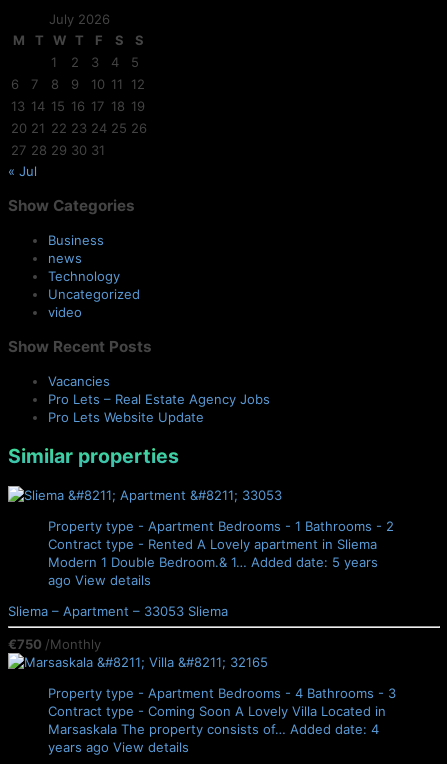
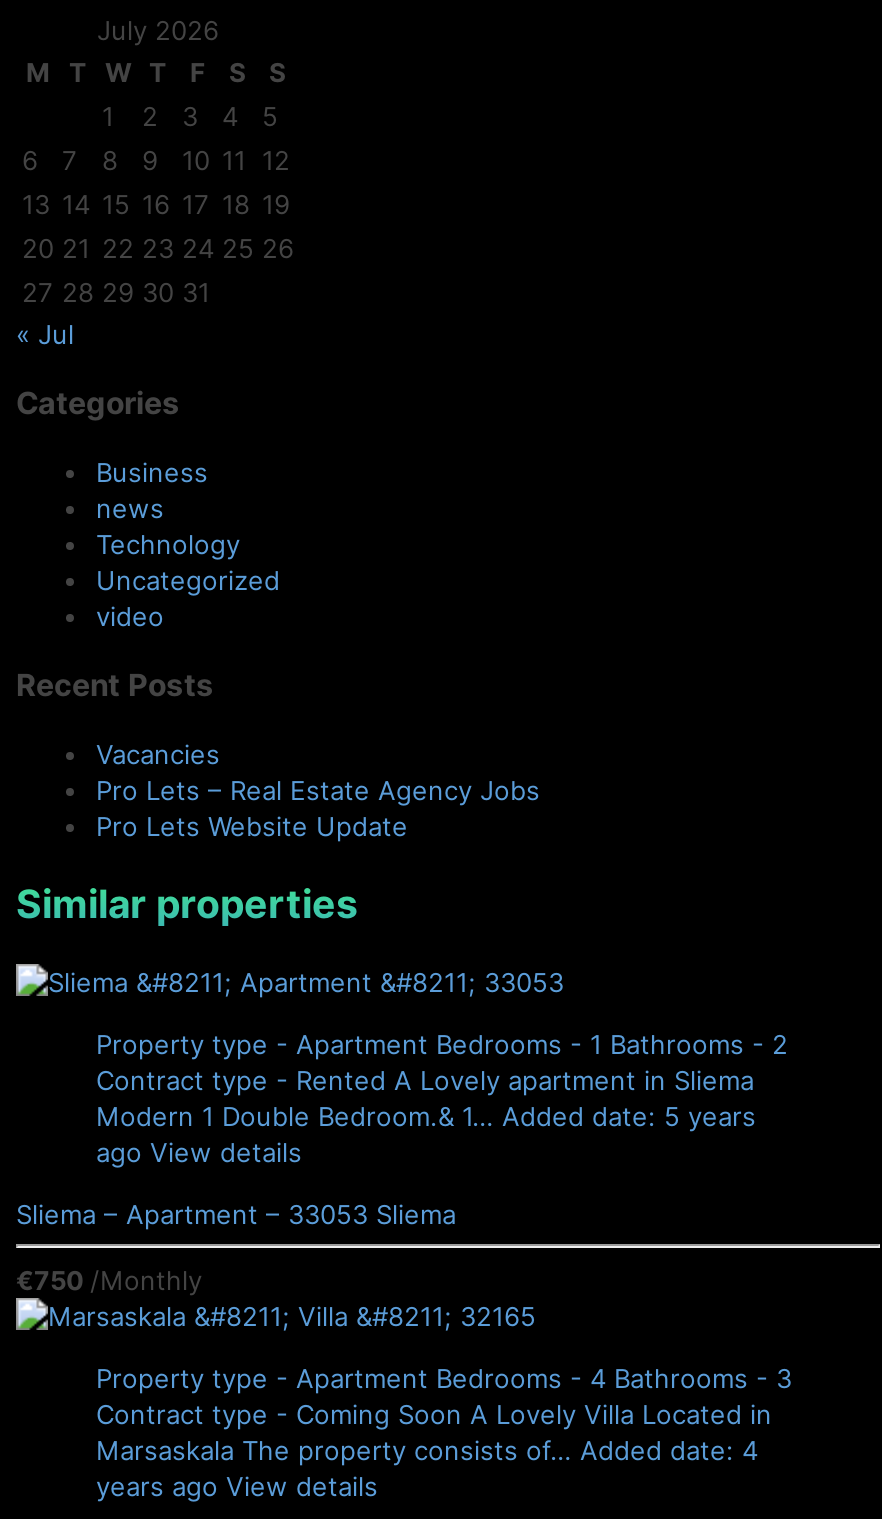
- Show Categories
+ Categories

- Show Recent Posts
+ Recent Posts
